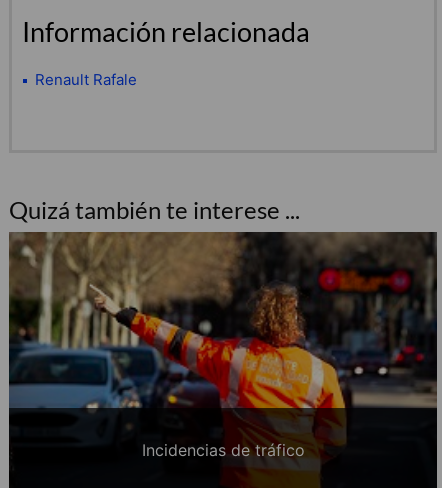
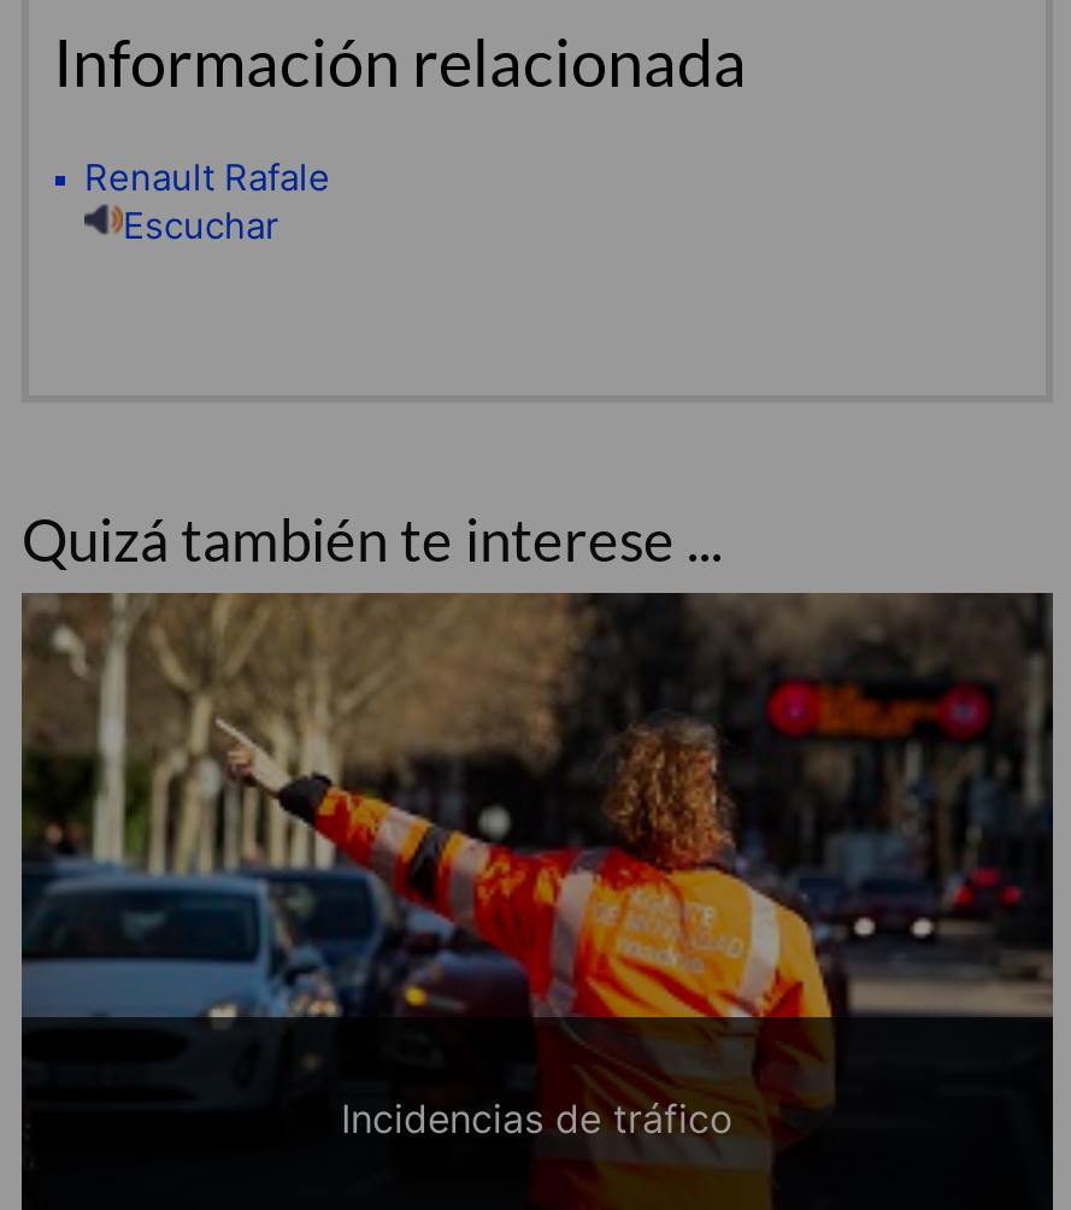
+ Escuchar
